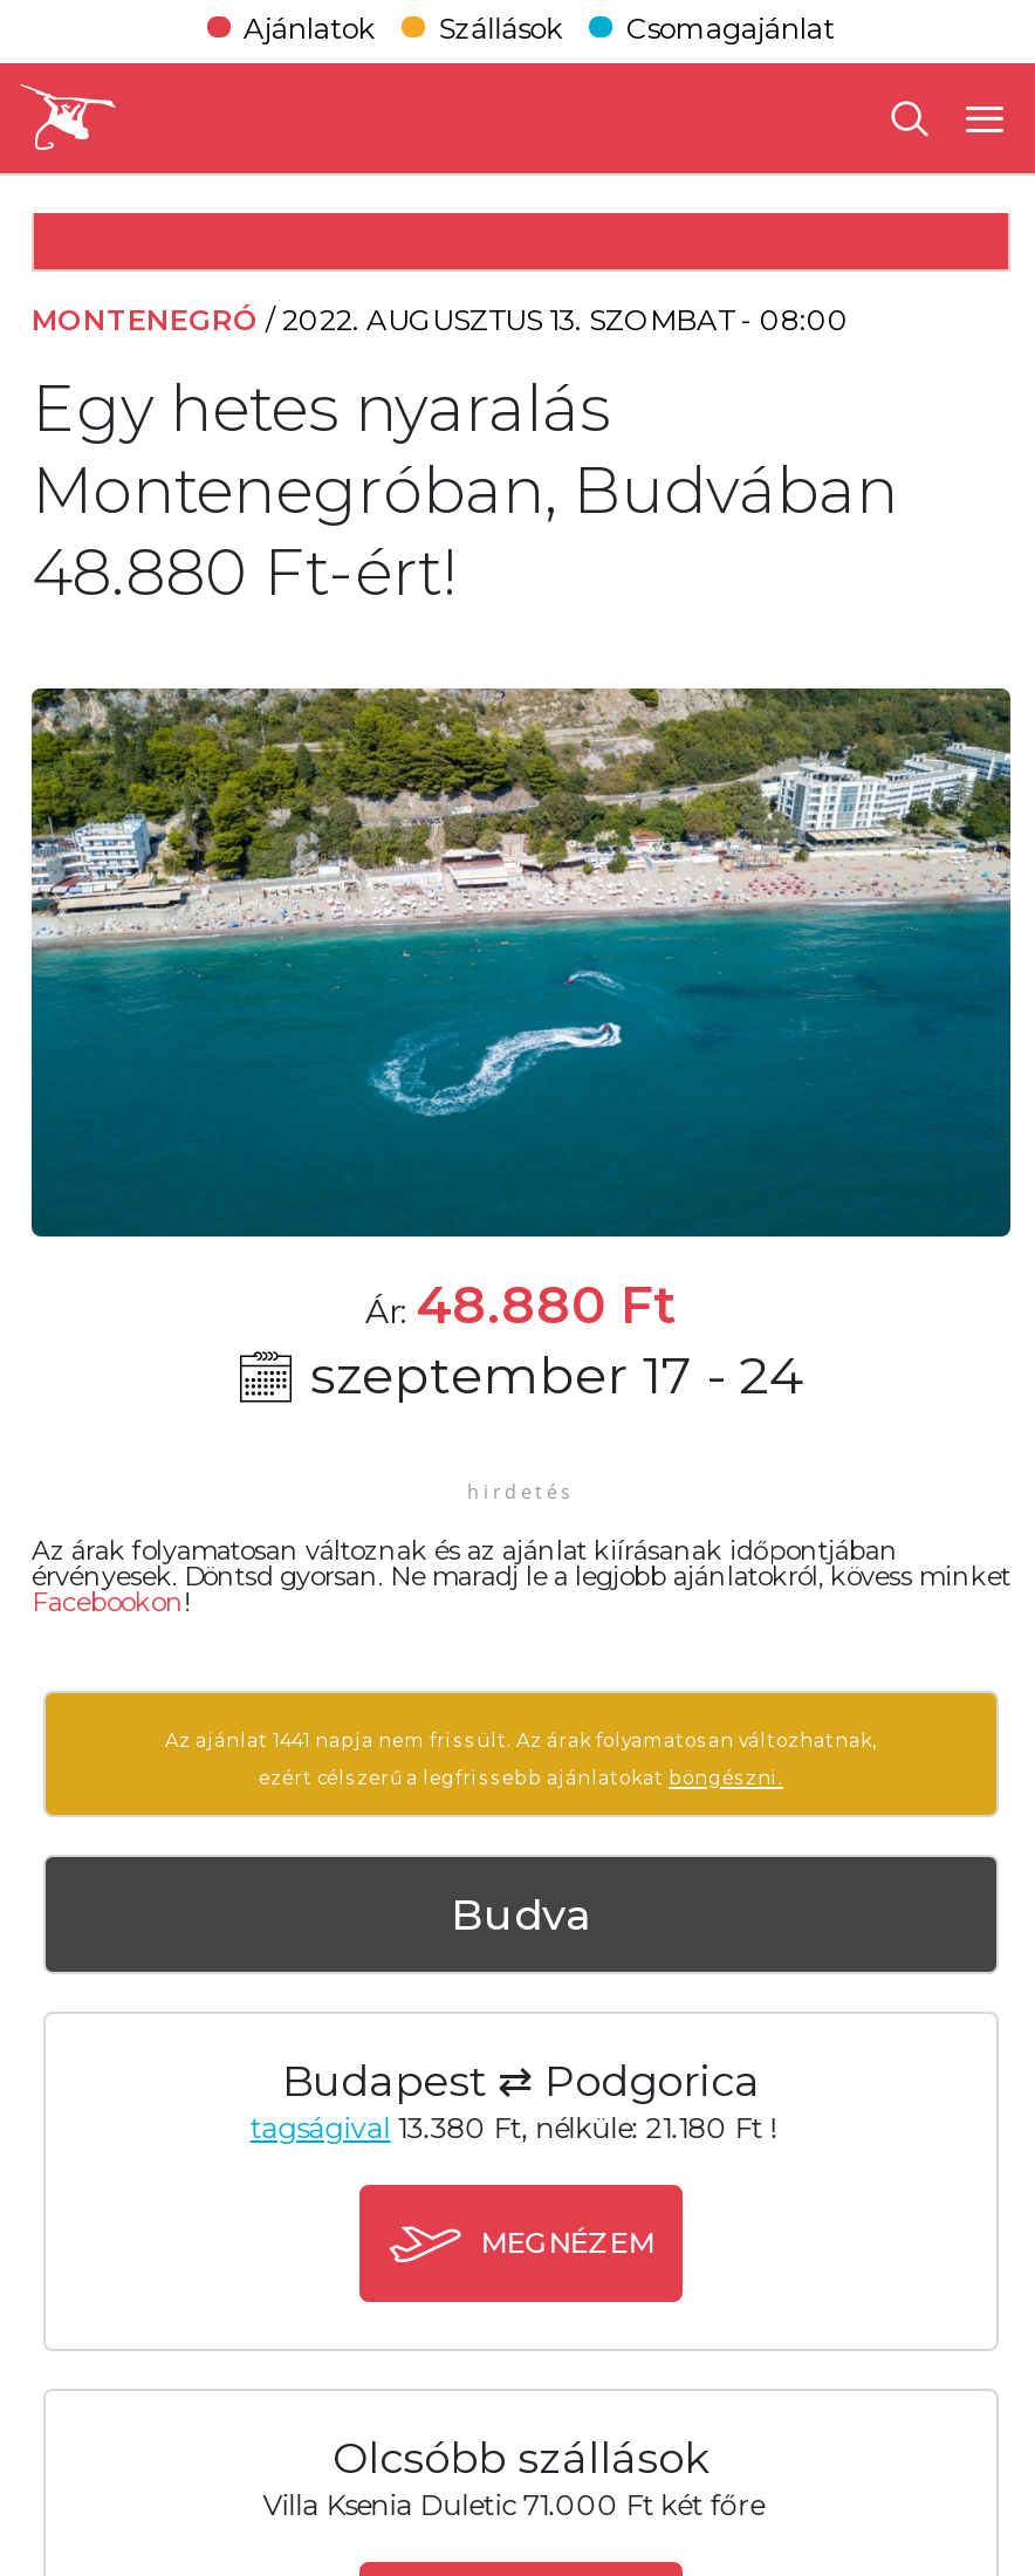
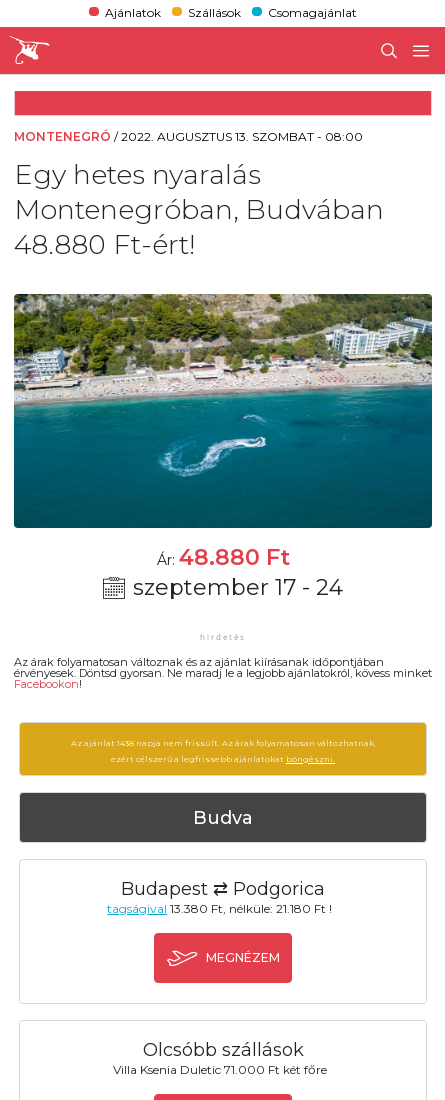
- Az ajánlat 1441 napja nem frissült. Az árak folyamatosan változhatnak,
+ Az ajánlat 1438 napja nem frissült. Az árak folyamatosan változhatnak,
